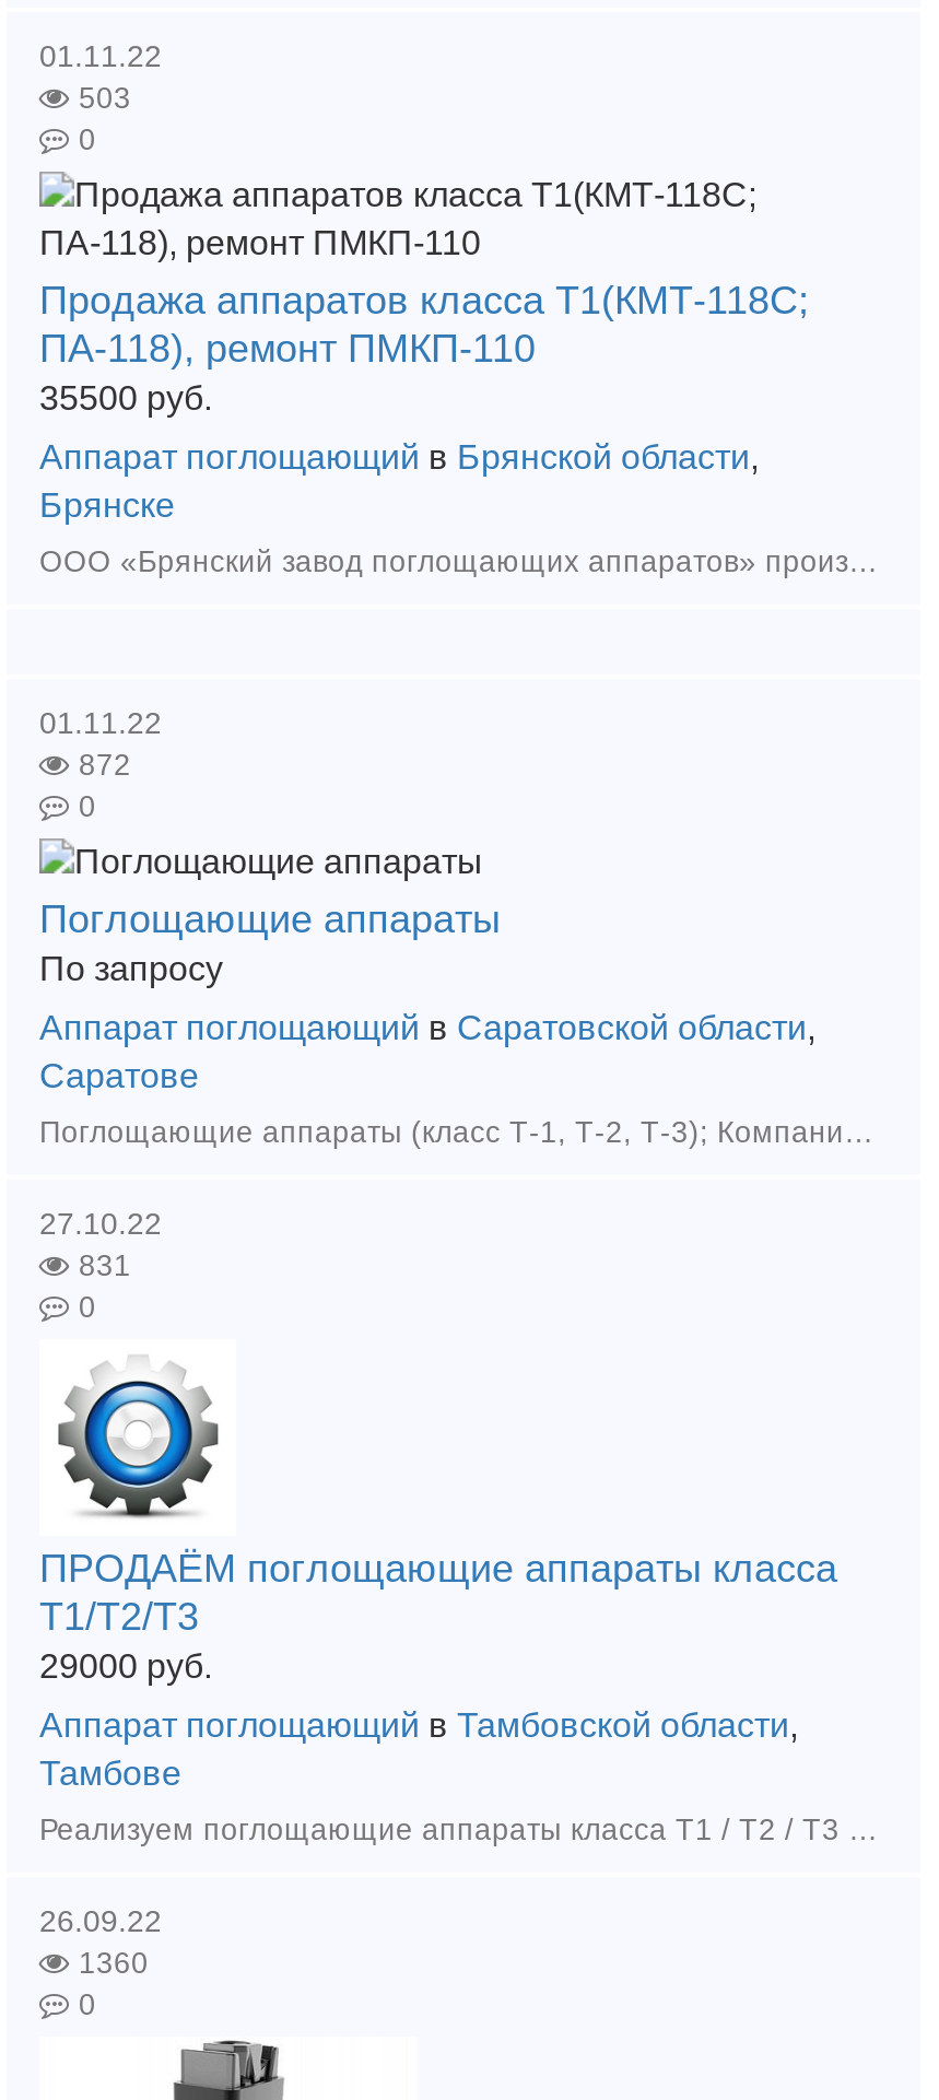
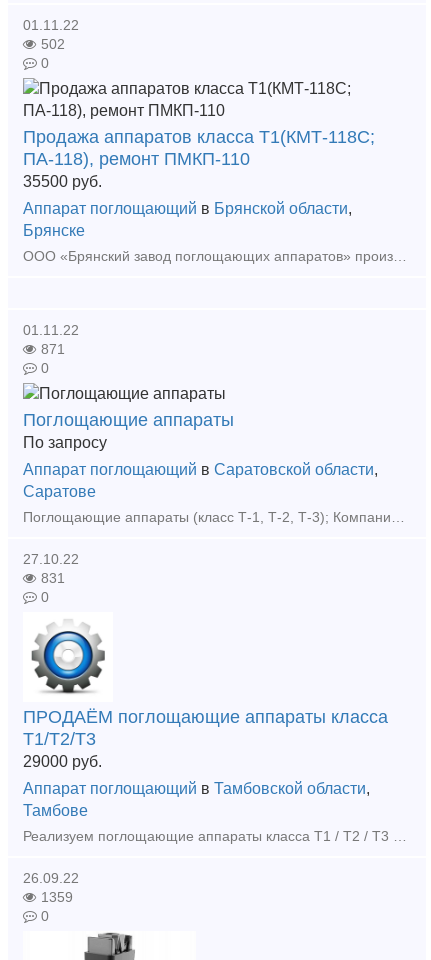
- 503
+ 502

- 872
+ 871

- 1360
+ 1359
